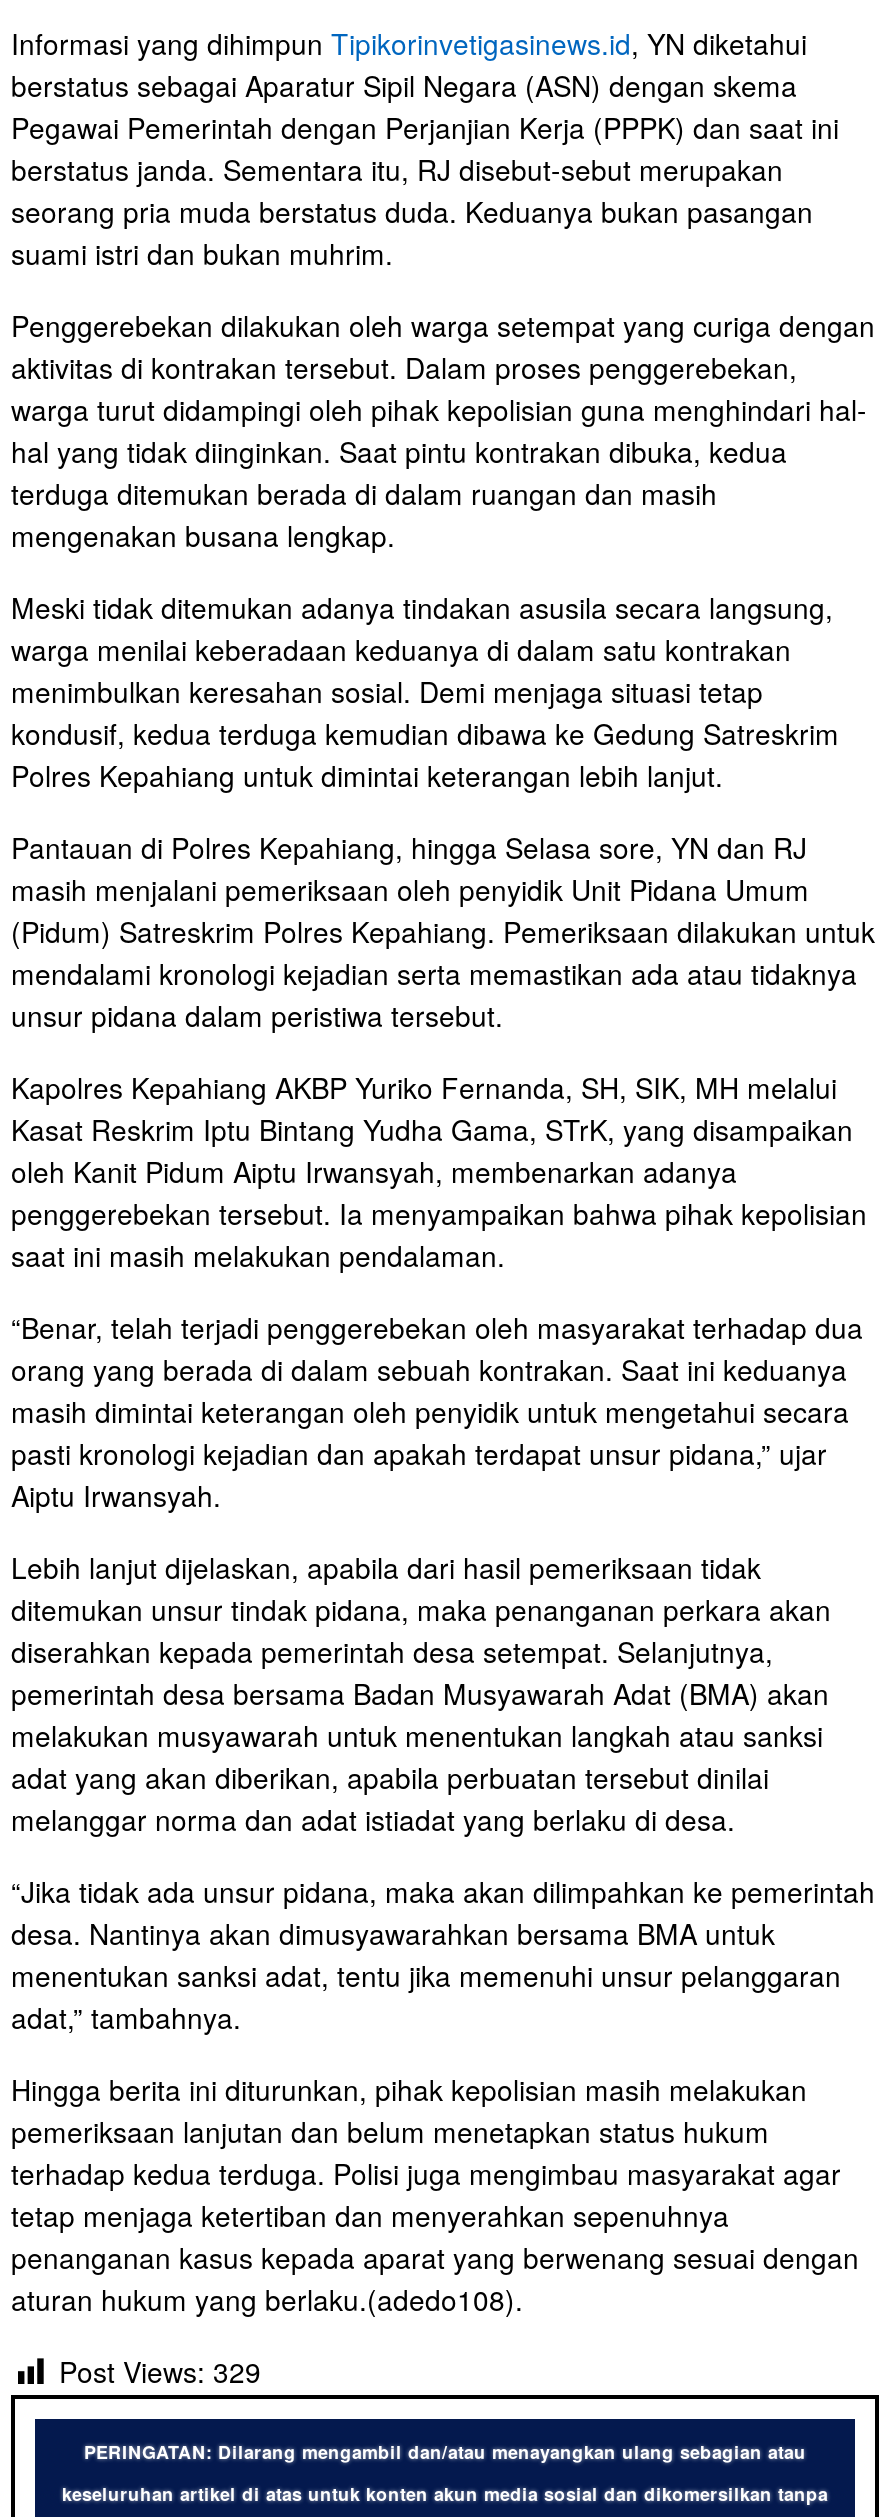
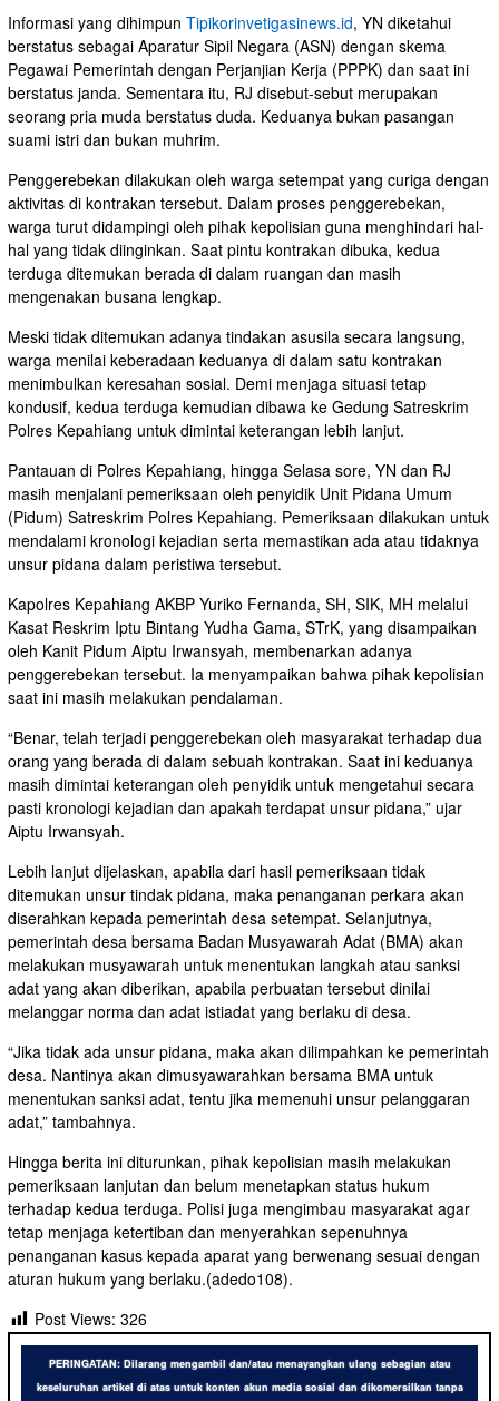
- Post Views: 329
+ Post Views: 326
